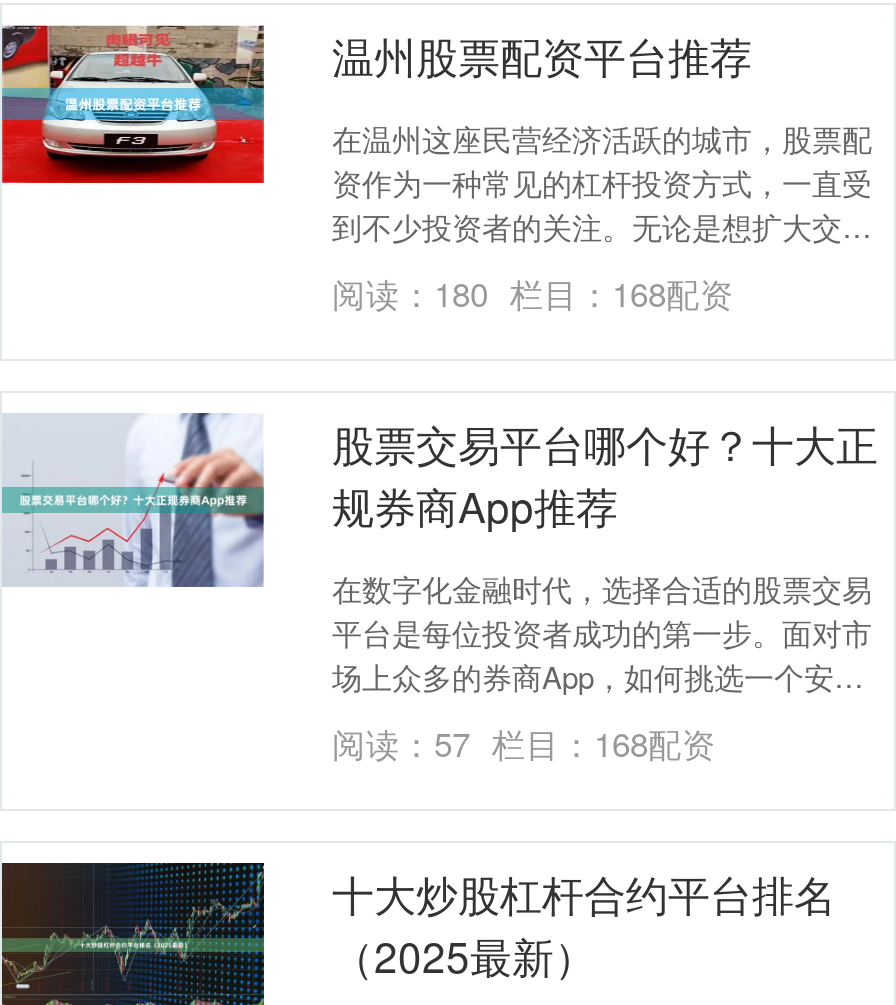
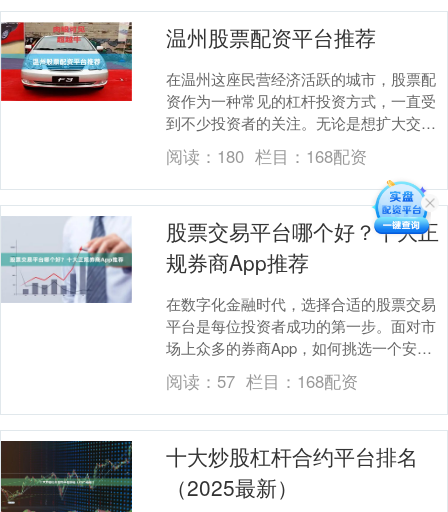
+ [image]
